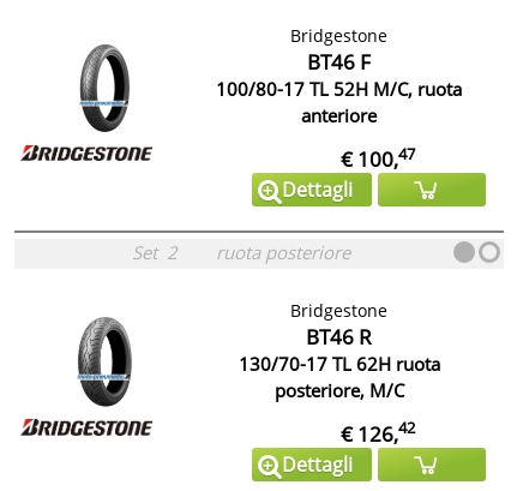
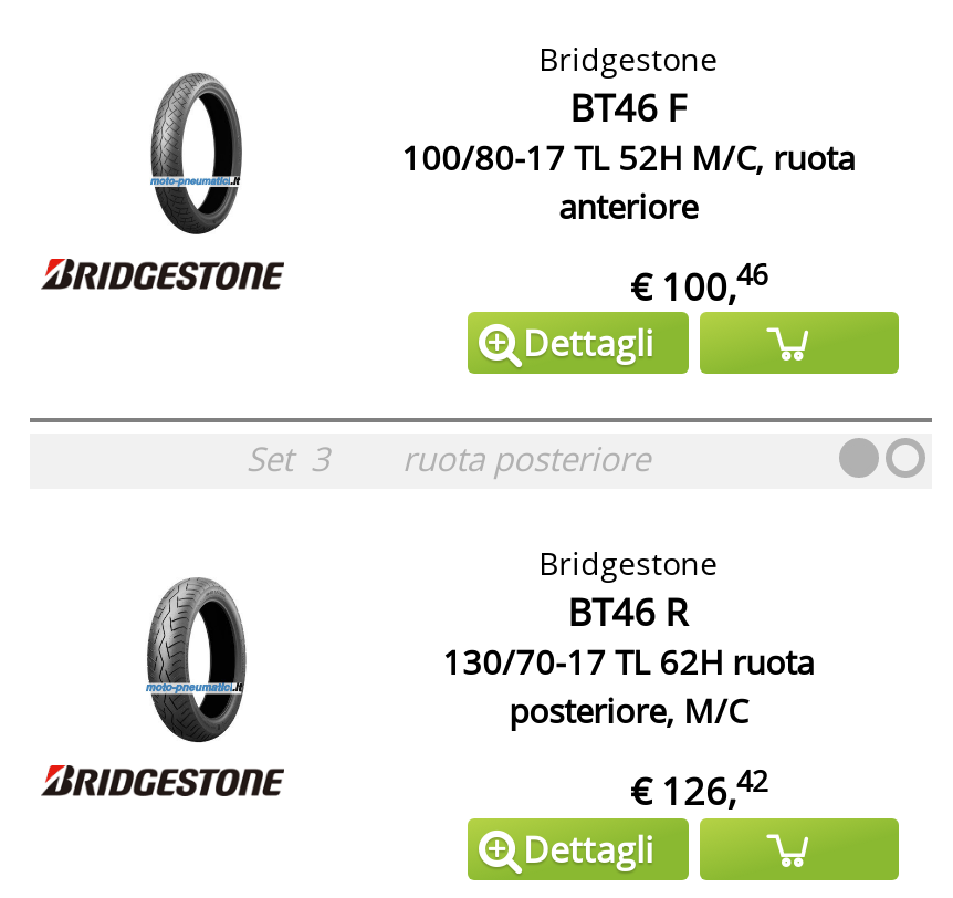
- € 100,47
+ € 100,46

- Set 2 ruota posteriore
+ Set 3 ruota posteriore
